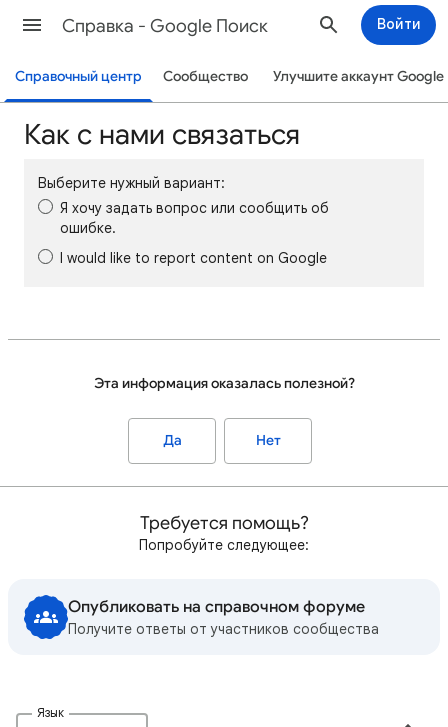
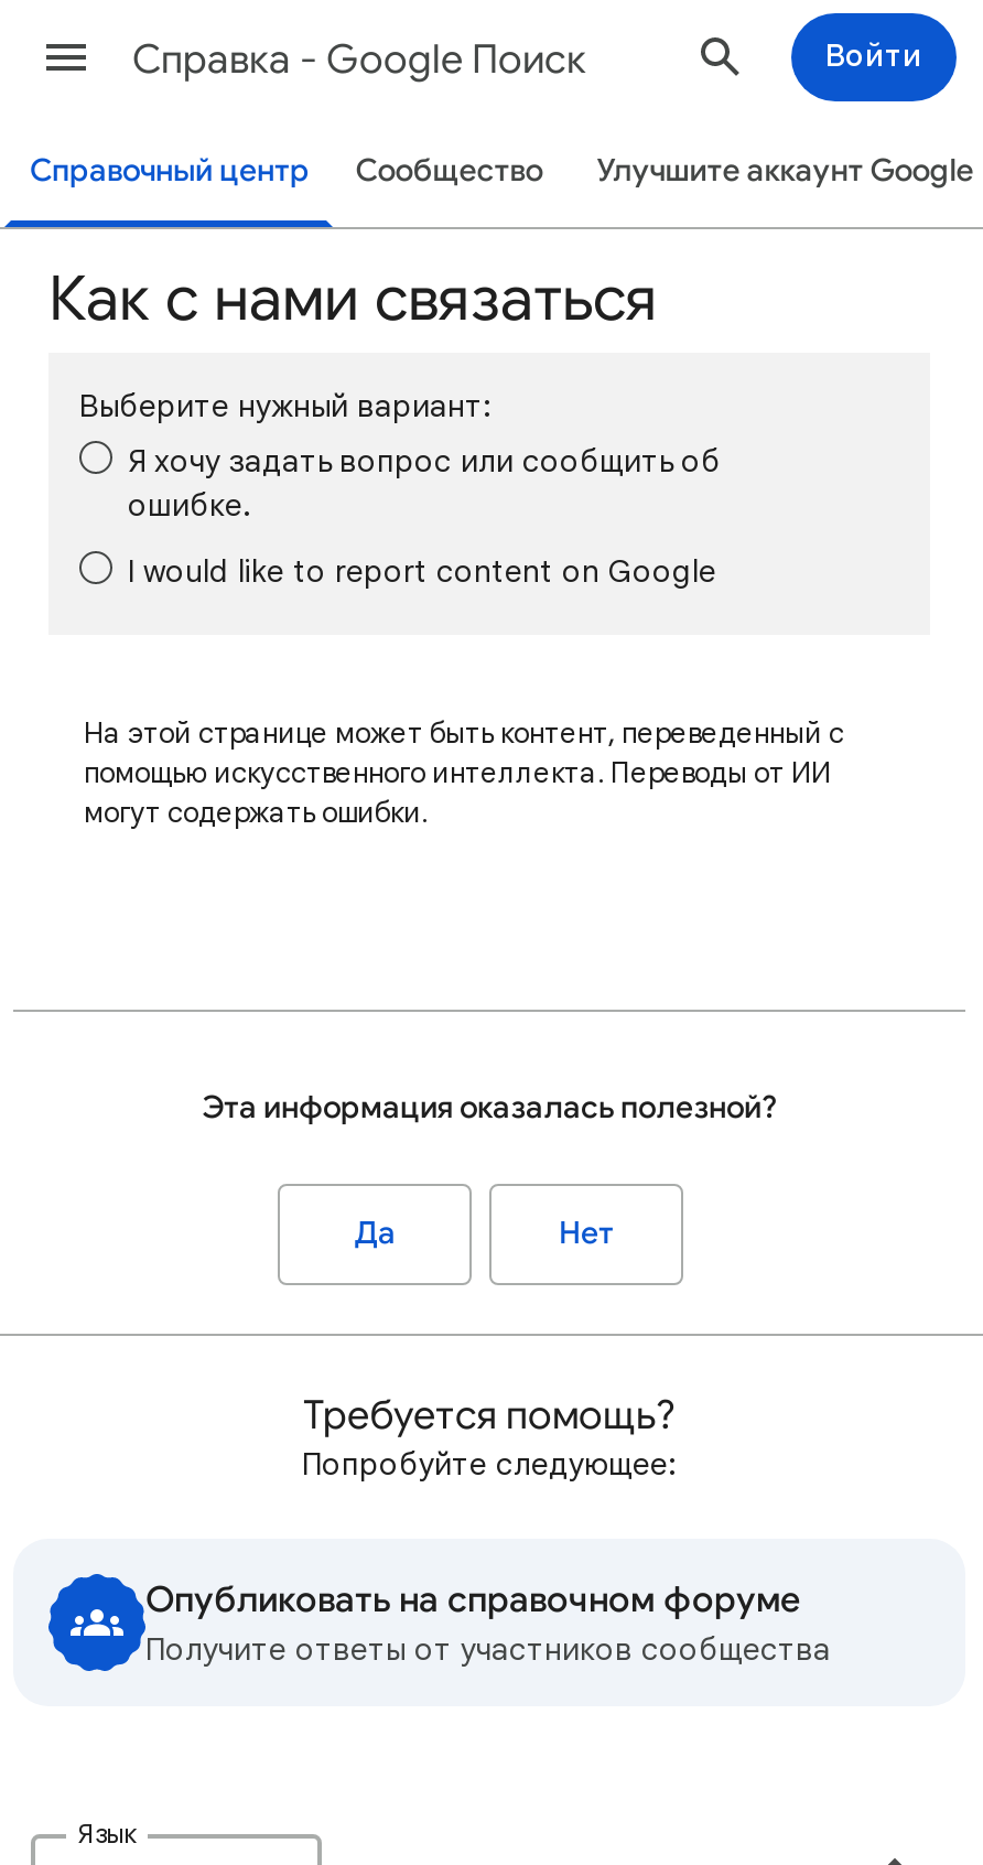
+ На этой странице может быть контент, переведенный с
+ помощью искусственного интеллекта. Переводы от ИИ
+ могут содержать ошибки.
